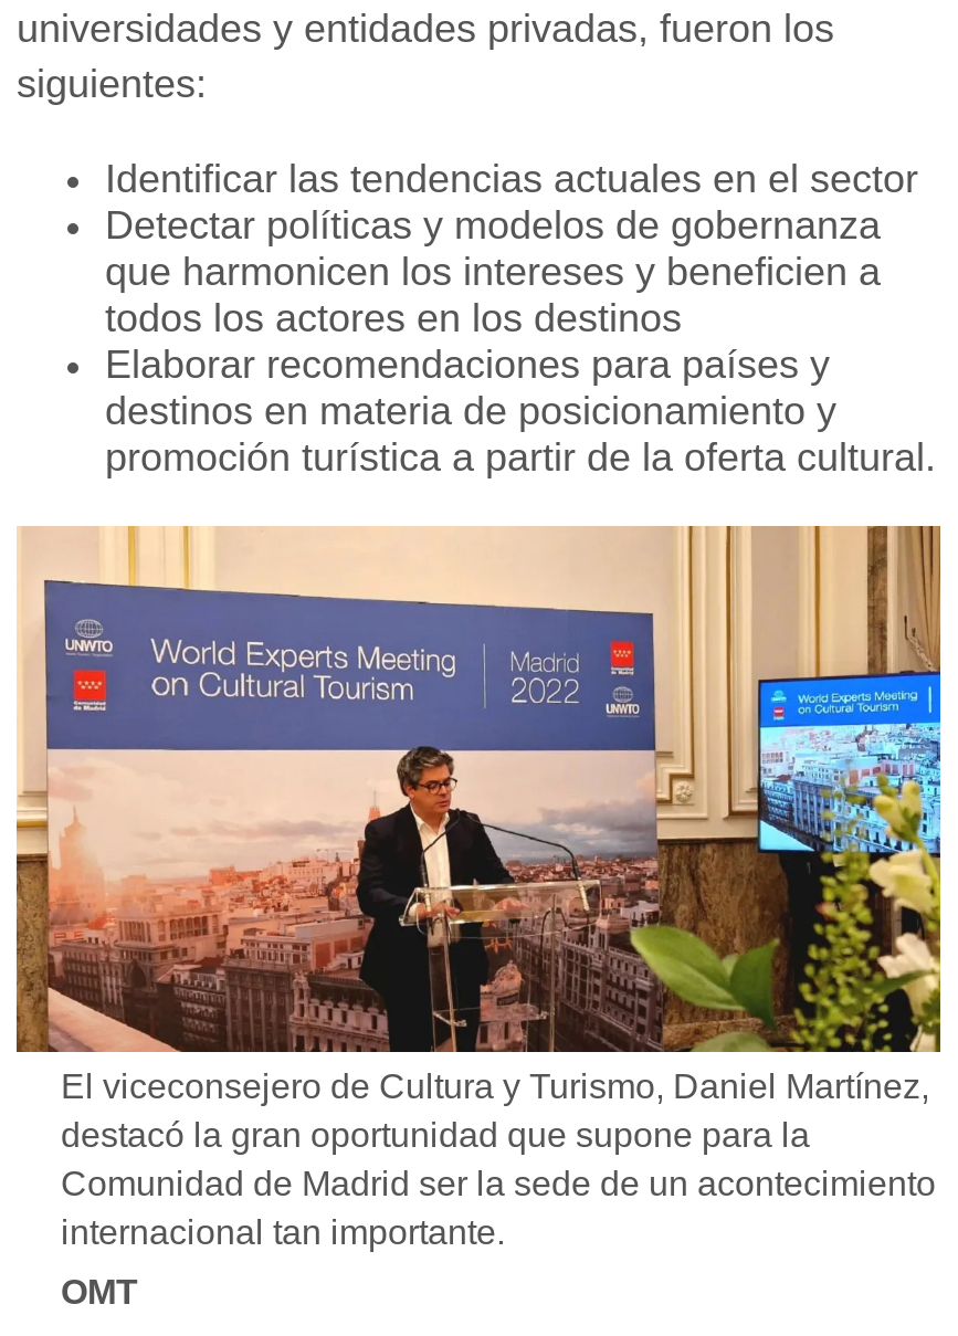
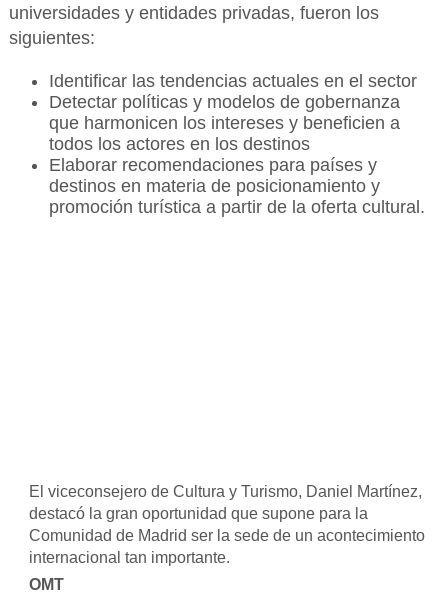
- [image]
